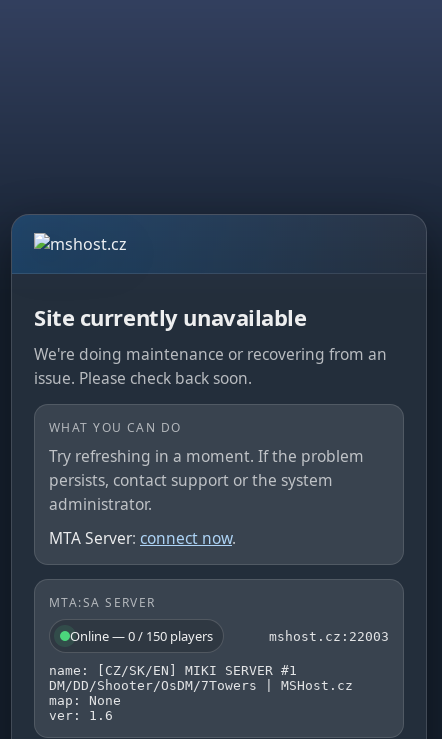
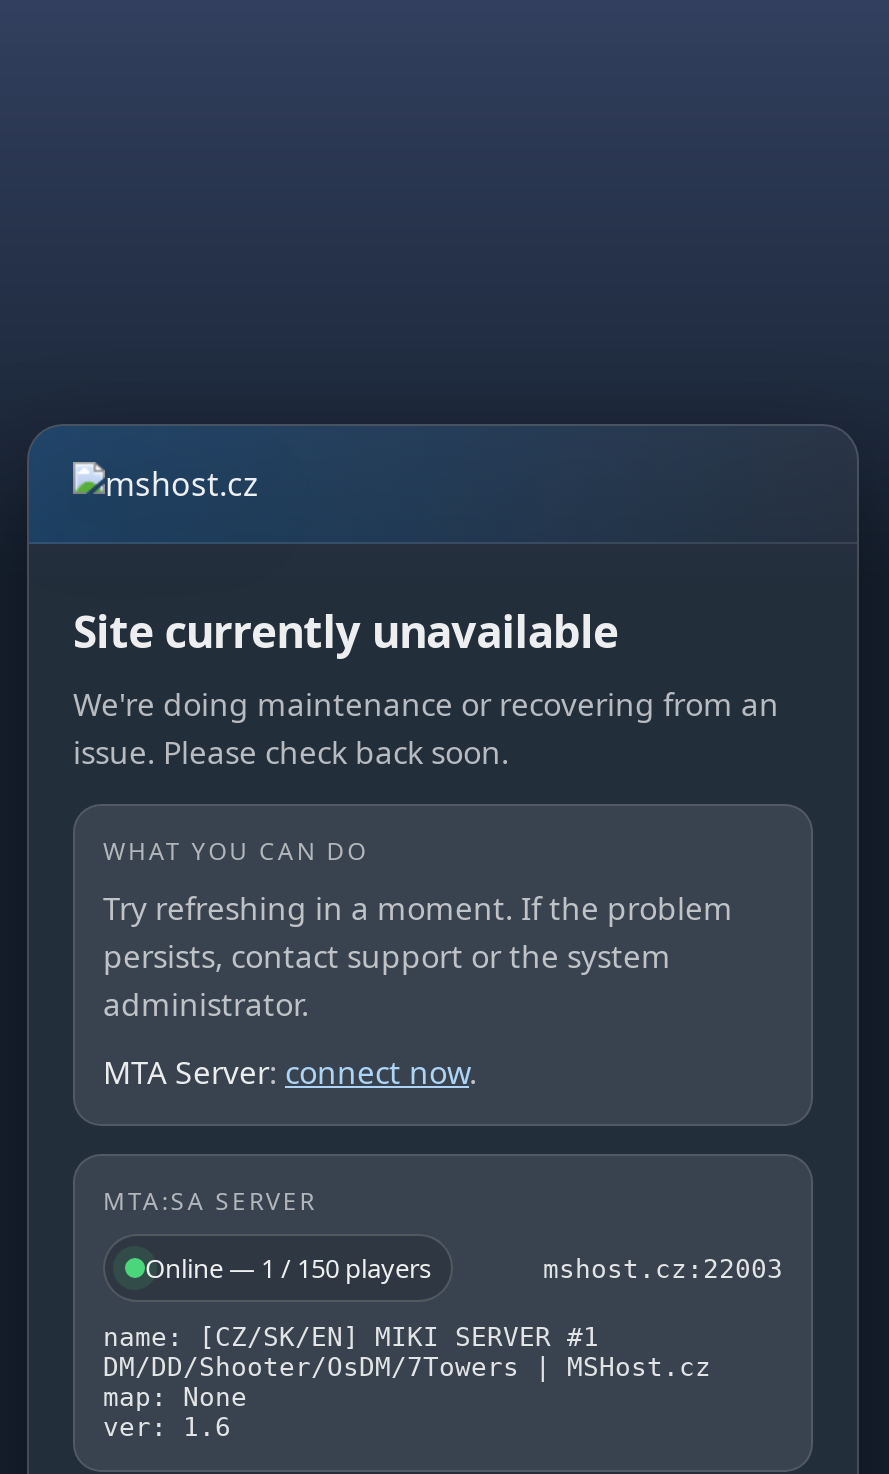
- Online — 0 / 150 players
+ Online — 1 / 150 players
